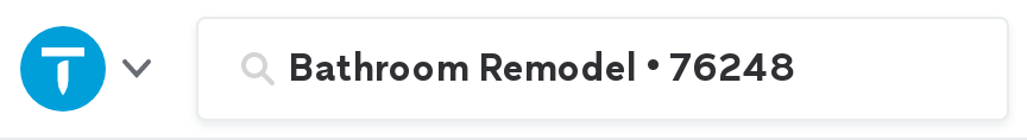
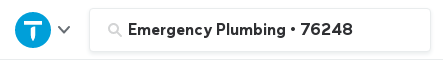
- Bathroom Remodel • 76248
+ Emergency Plumbing • 76248
